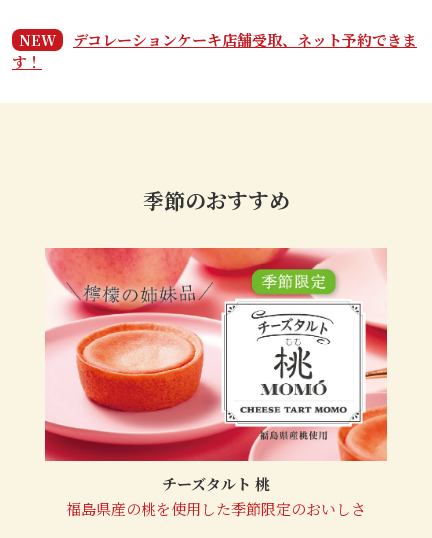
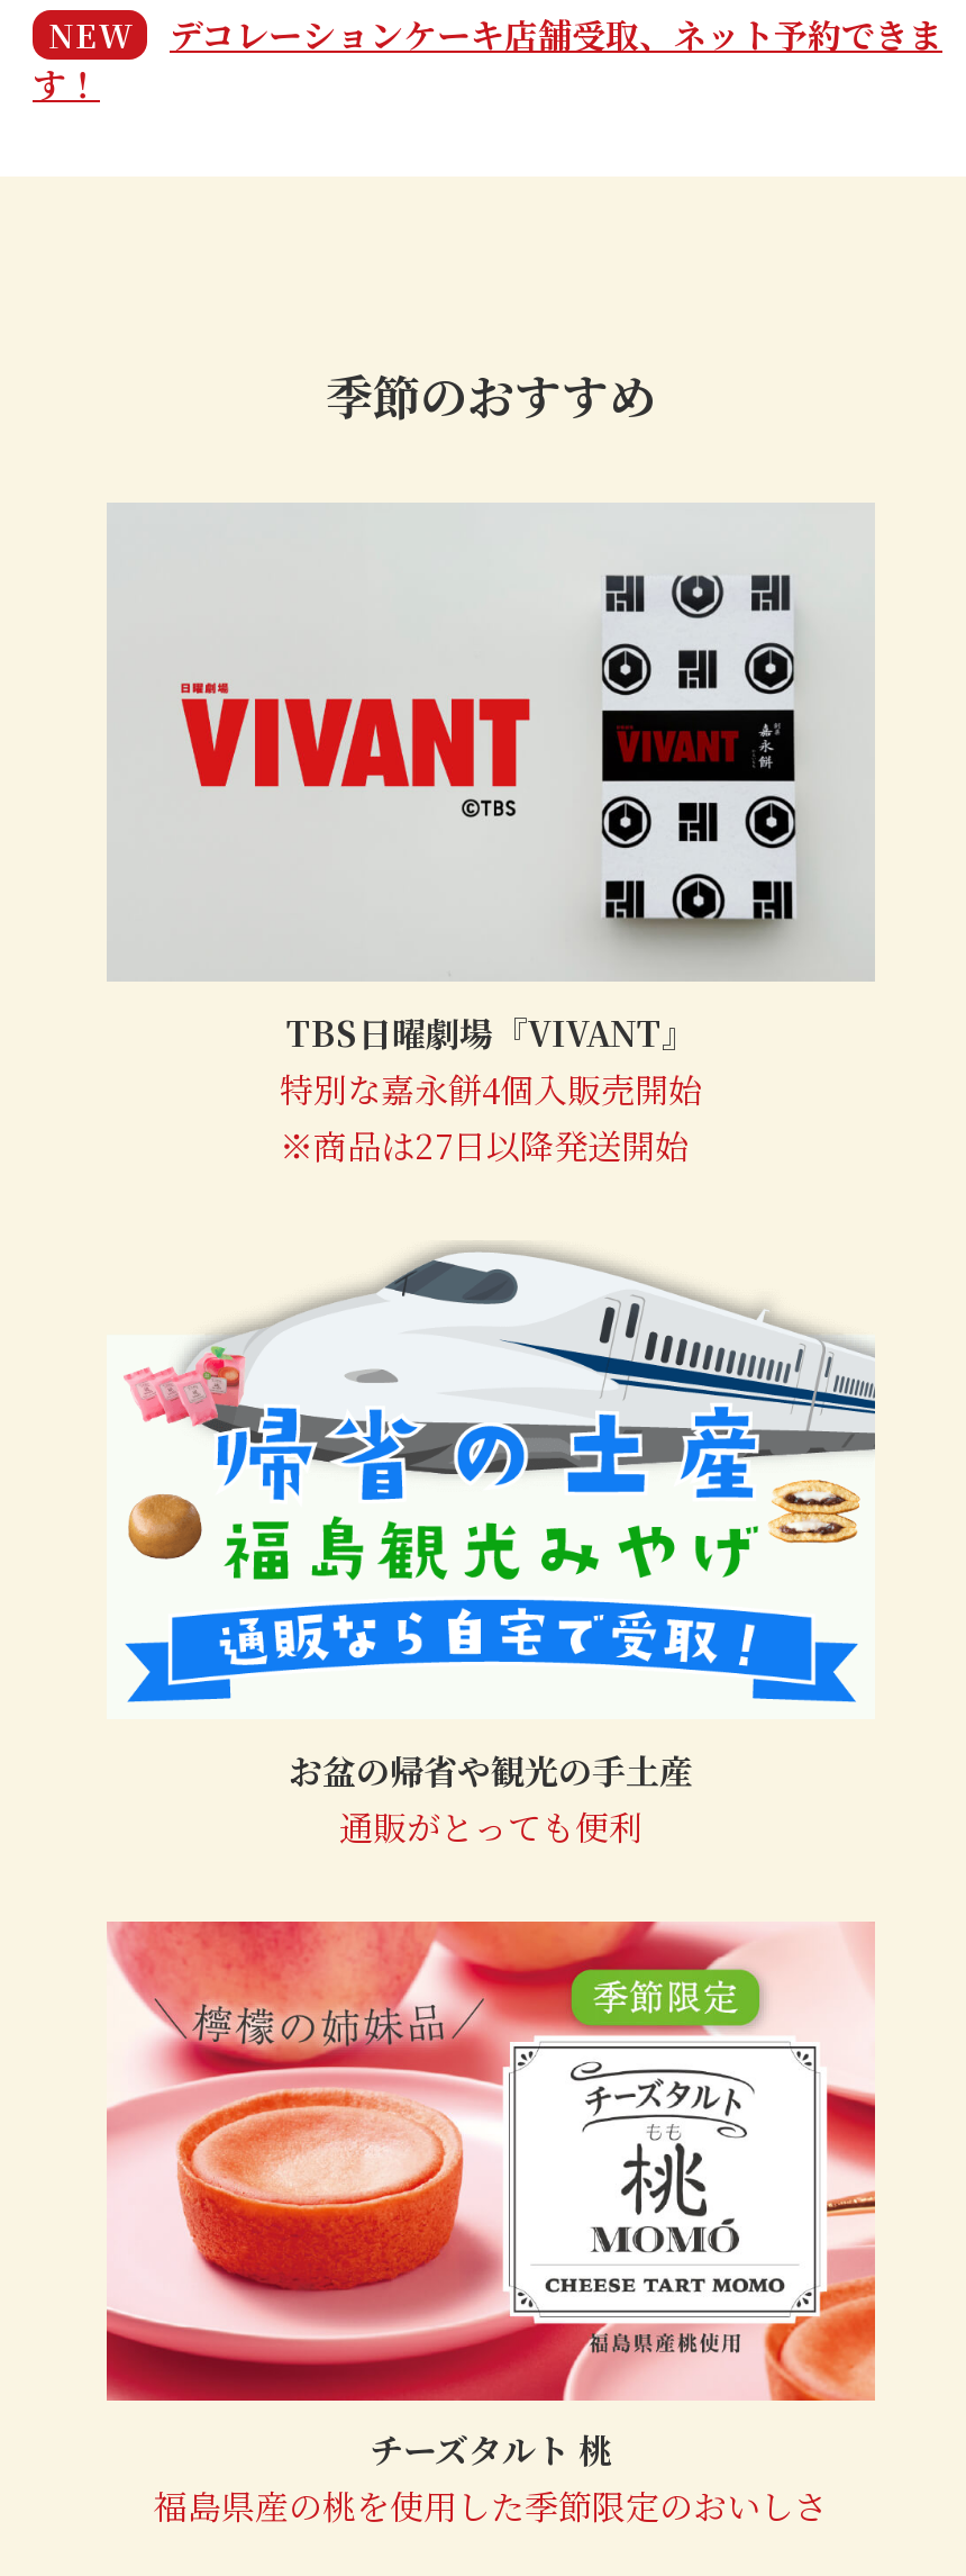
+ [image]
+ TBS日曜劇場『VIVANT』
+ 特別な嘉永餅4個入販売開始
+ ※商品は27日以降発送開始

+ [image]
+ お盆の帰省や観光の手土産
+ 通販がとっても便利
